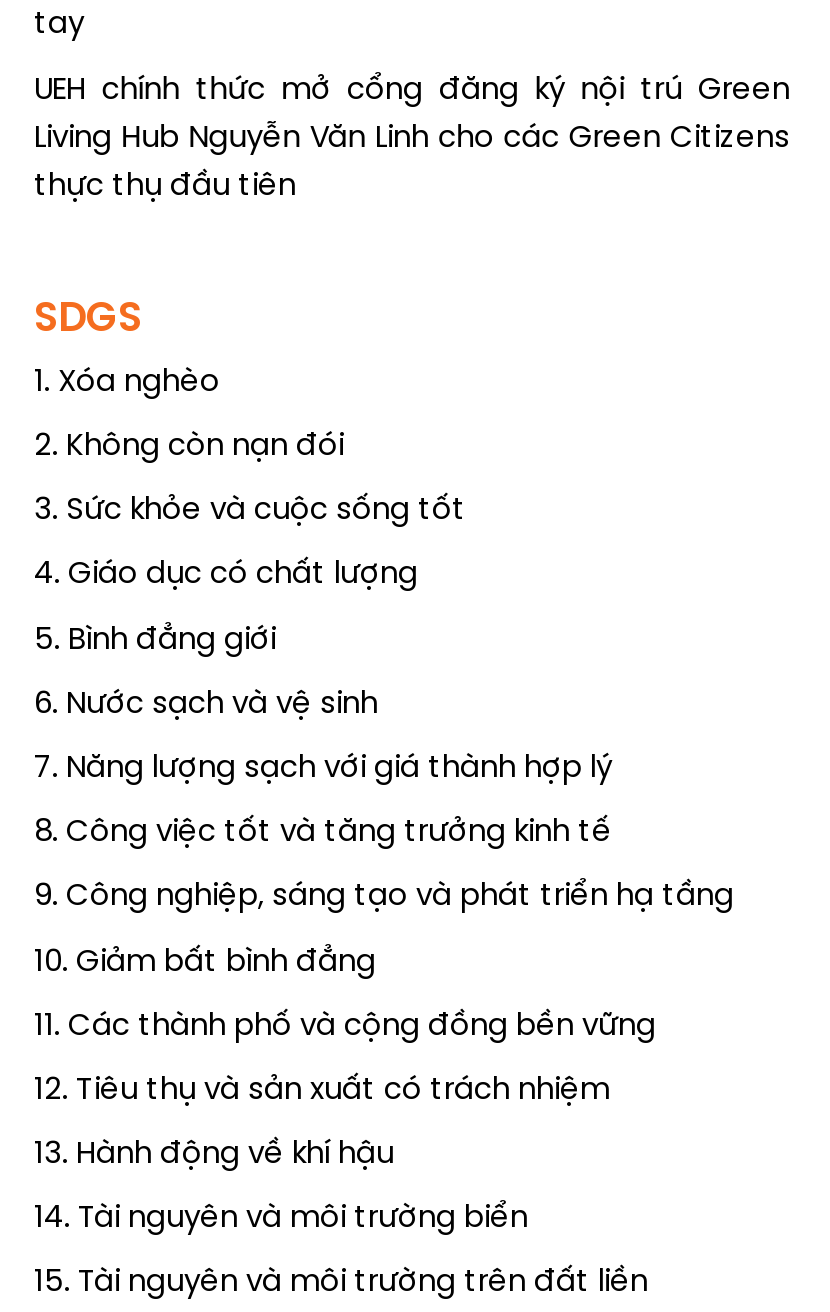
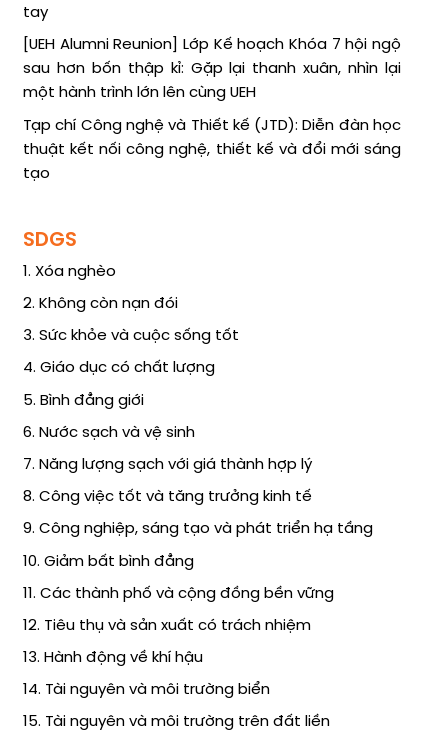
- UEH chính thức mở cổng đăng ký nội trú Green
- Living Hub Nguyễn Văn Linh cho các Green Citizens
- thực thụ đầu tiên
+ [UEH Alumni Reunion] Lớp Kế hoạch Khóa 7 hội ngộ
+ sau hơn bốn thập kỉ: Gặp lại thanh xuân, nhìn lại
+ một hành trình lớn lên cùng UEH
+ Tạp chí Công nghệ và Thiết kế (JTD): Diễn đàn học
+ thuật kết nối công nghệ, thiết kế và đổi mới sáng
+ tạo
